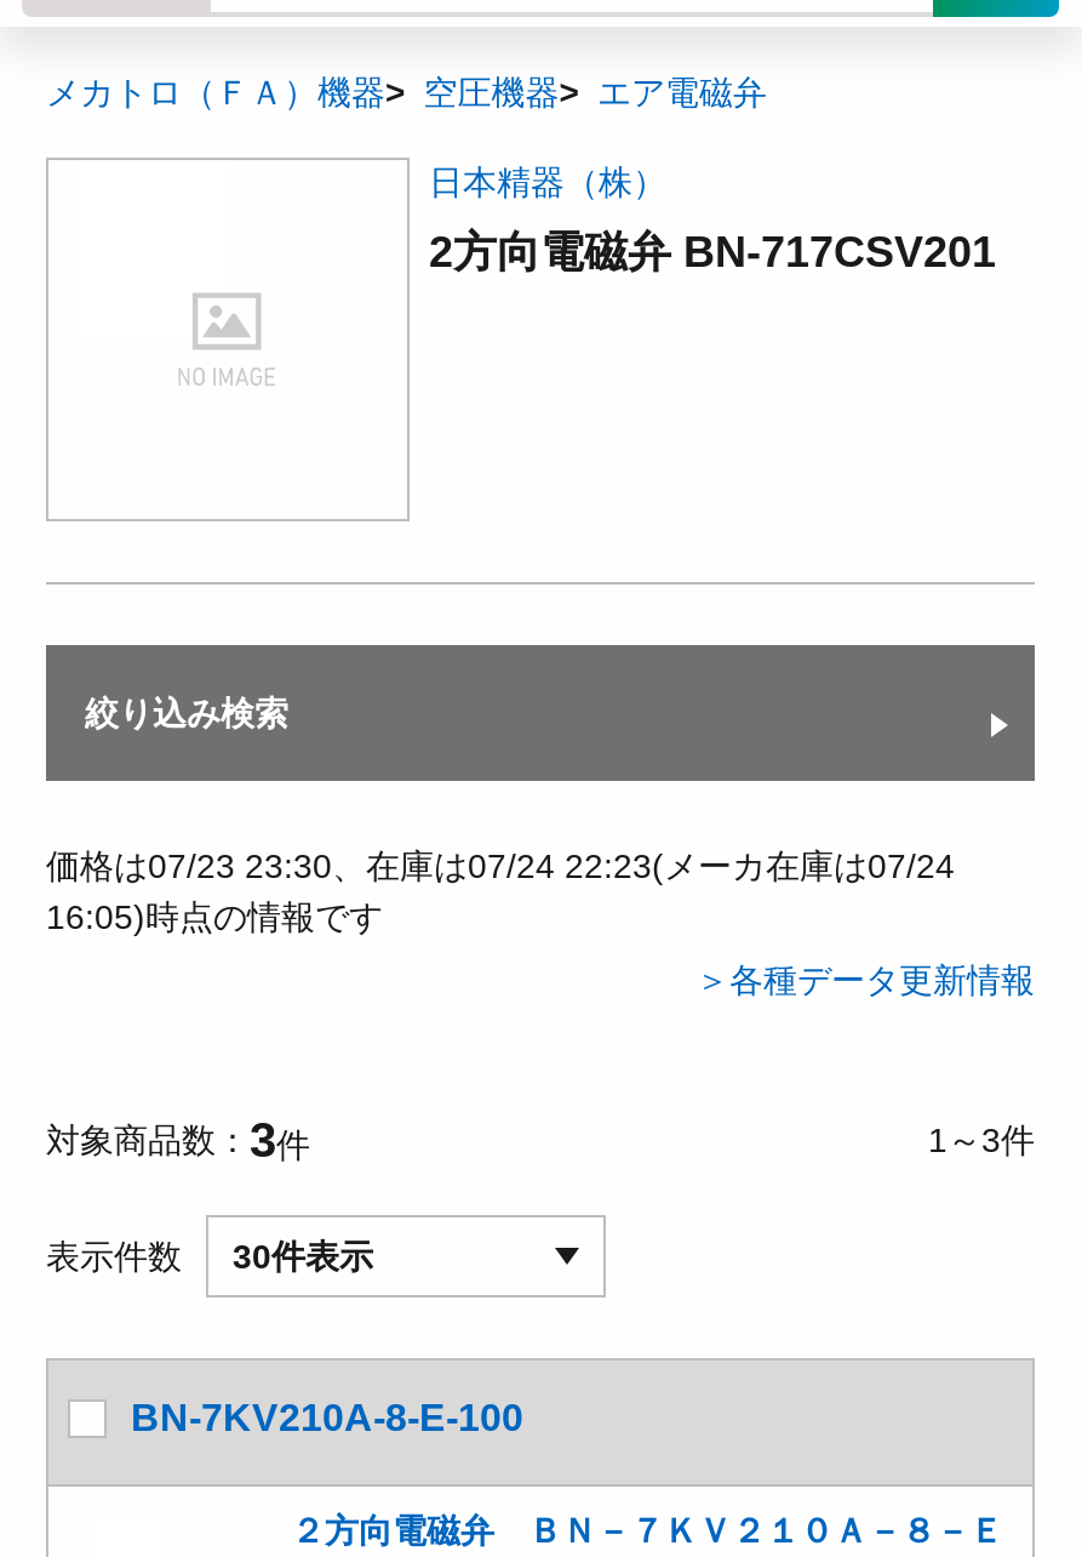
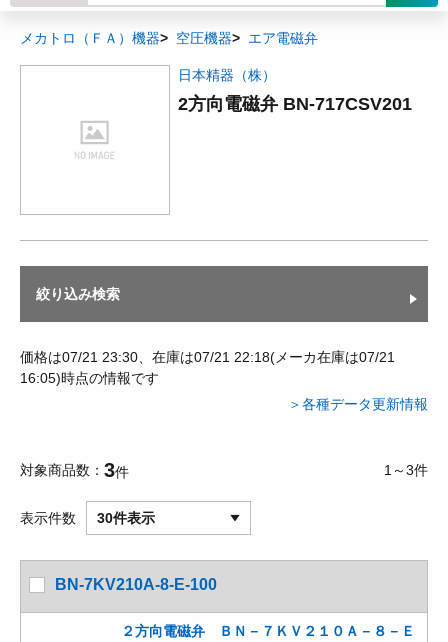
- 価格は07/23 23:30、在庫は07/24 22:23(メーカ在庫は07/24
+ 価格は07/21 23:30、在庫は07/21 22:18(メーカ在庫は07/21
